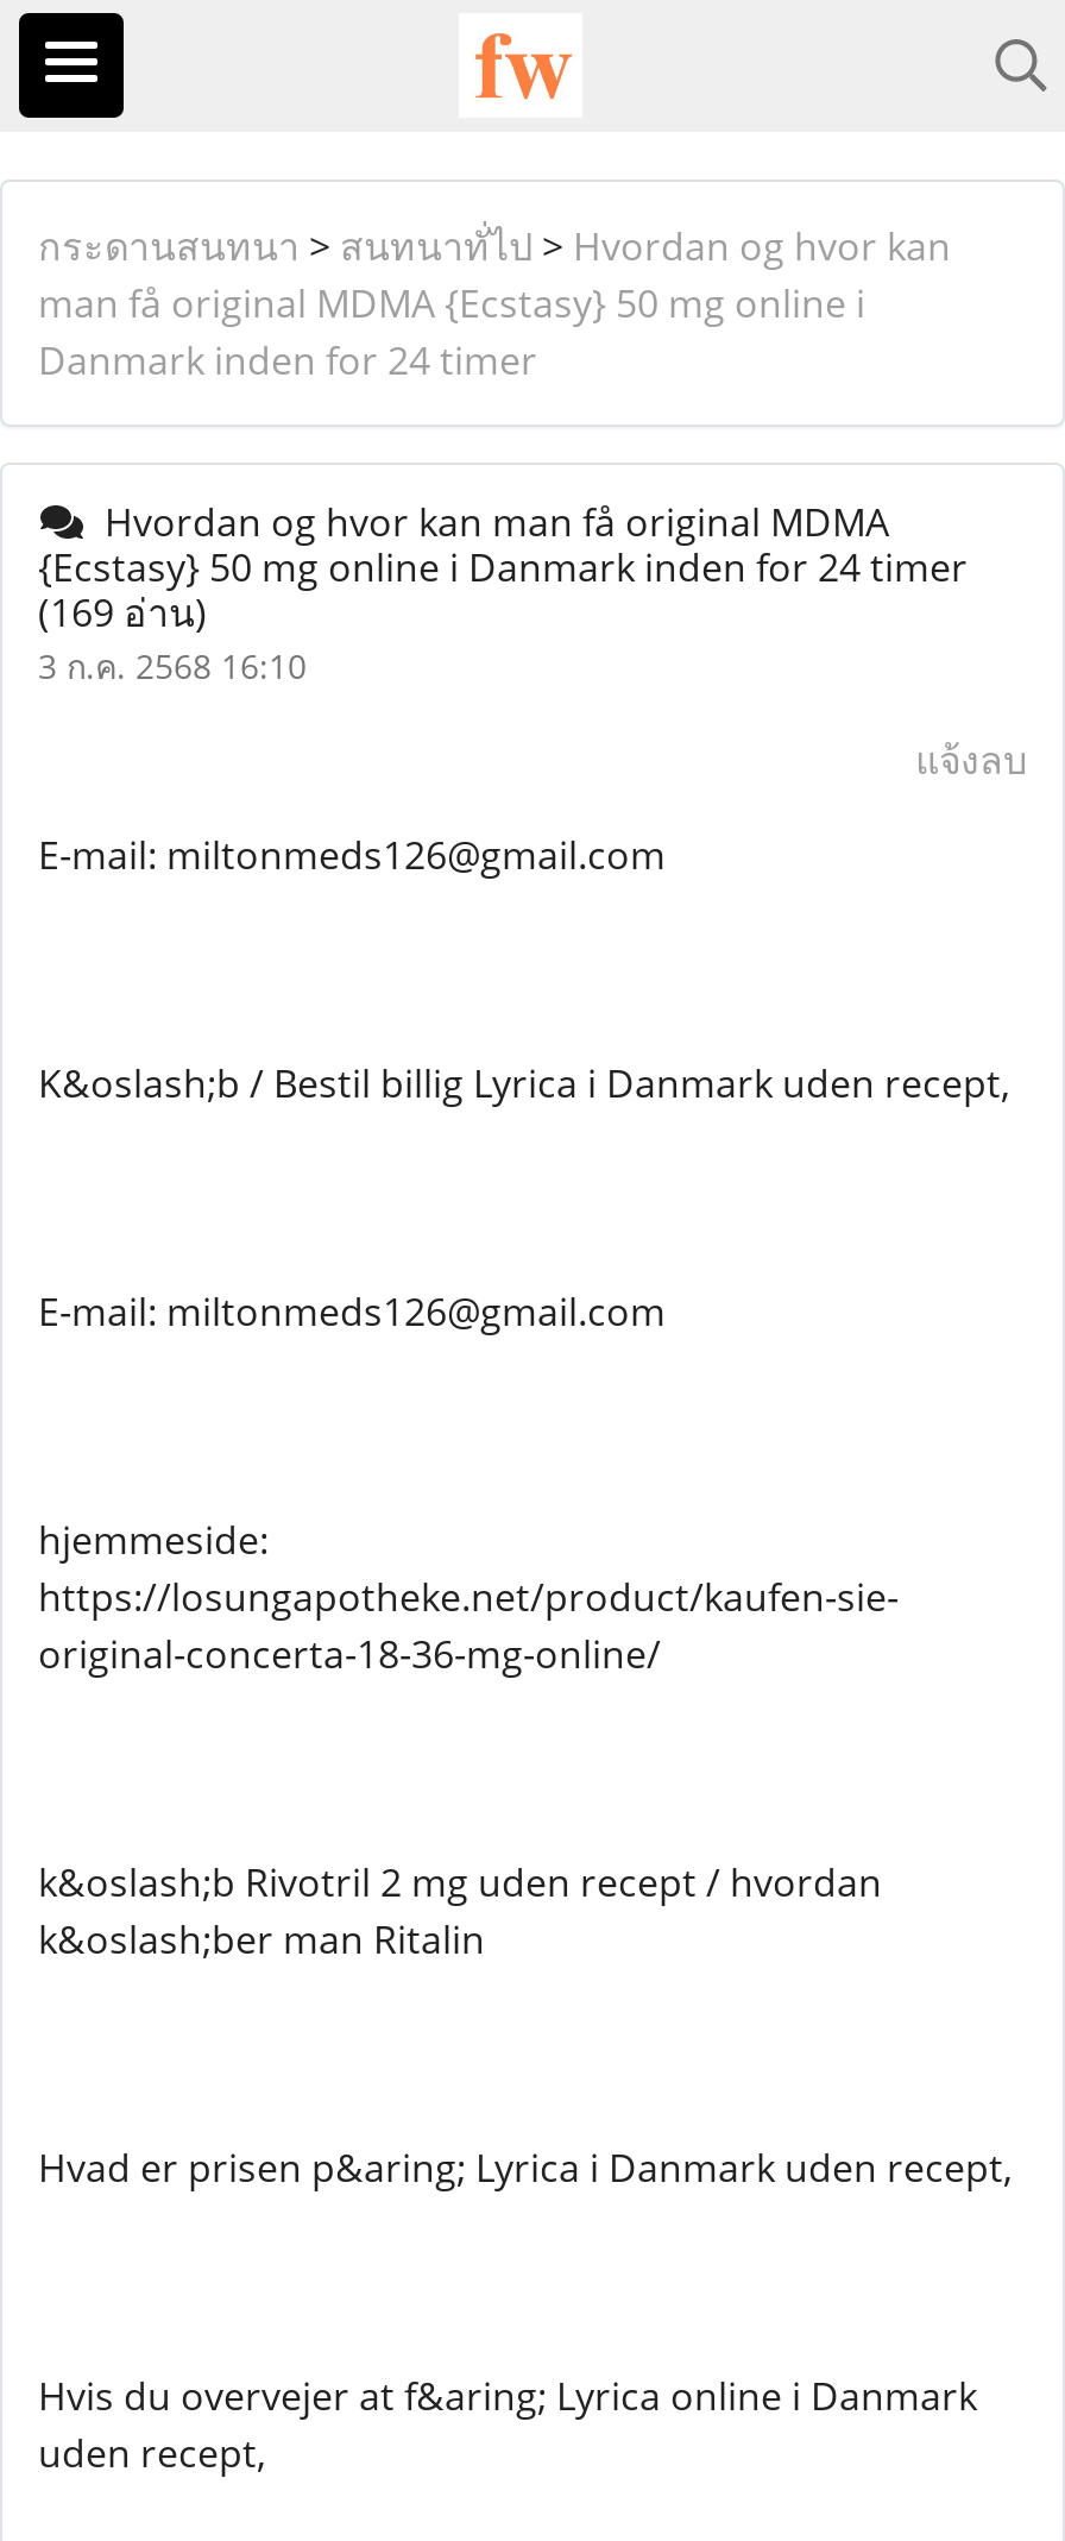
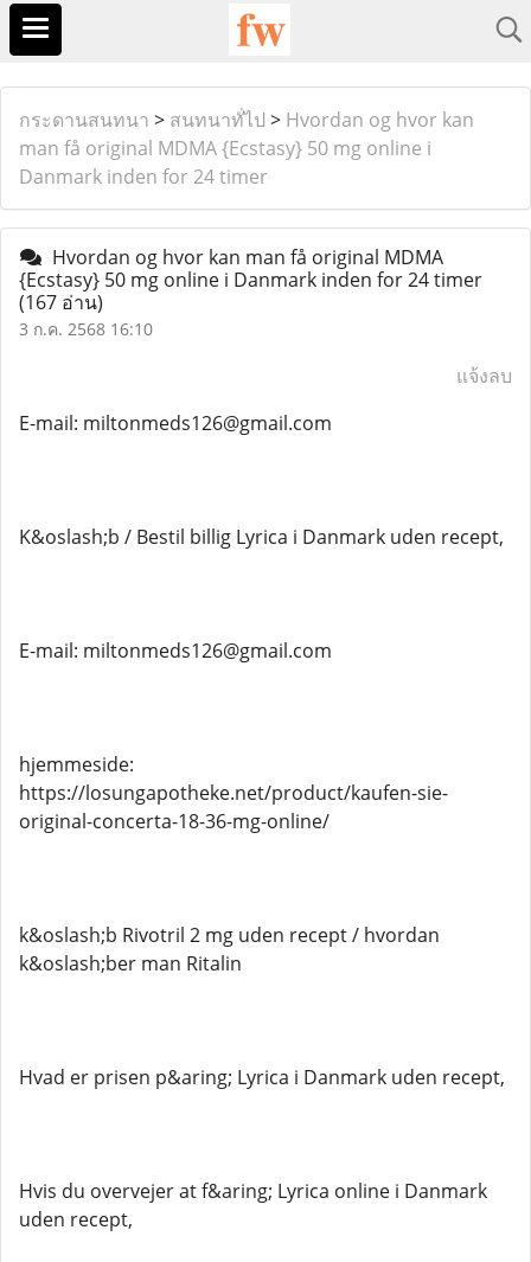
- (169 อ่าน)
+ (167 อ่าน)
